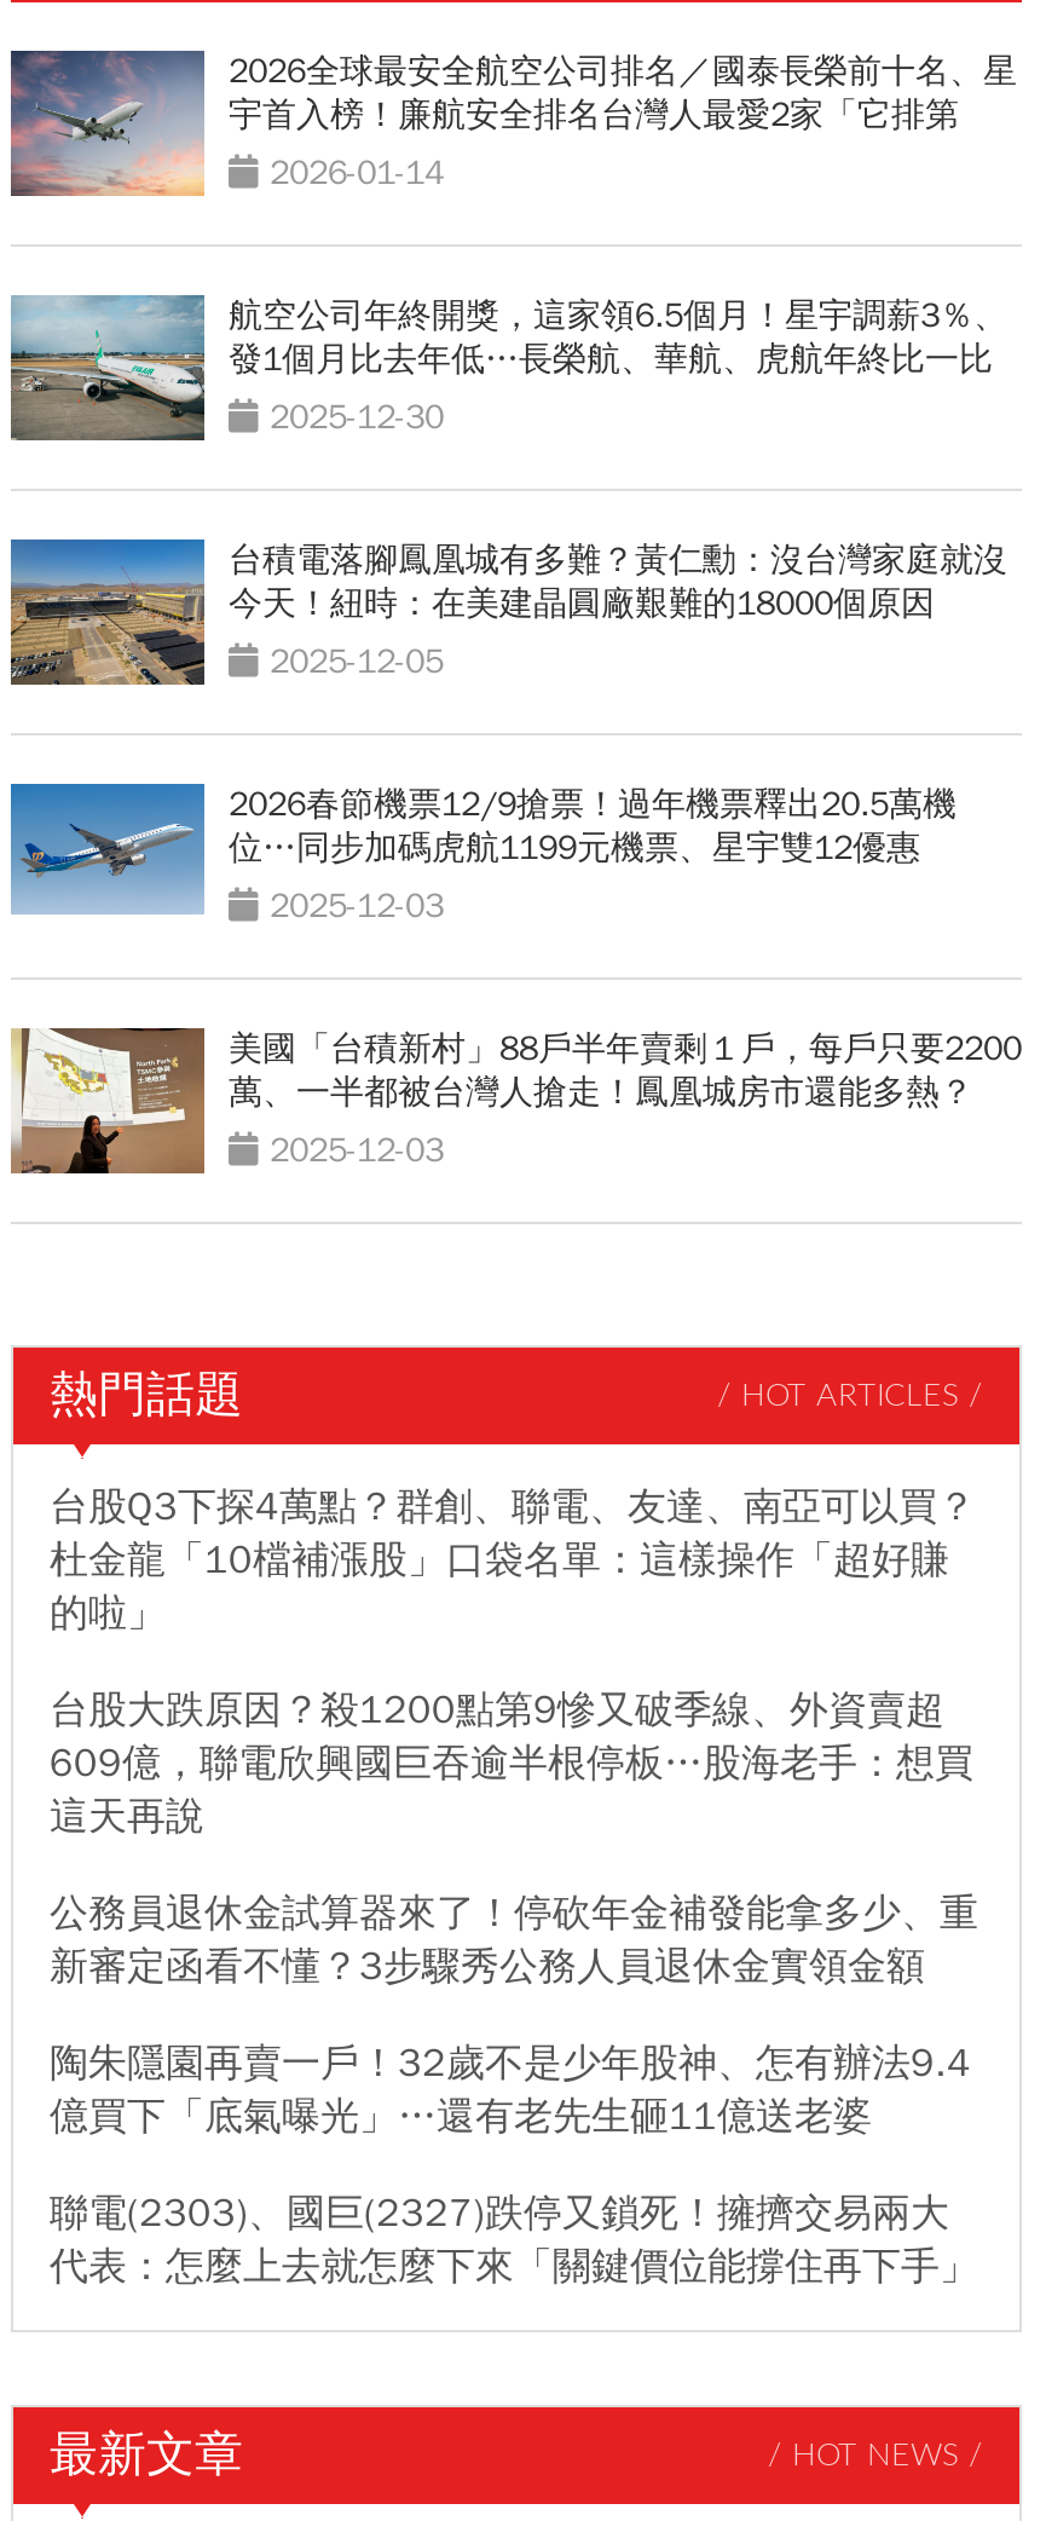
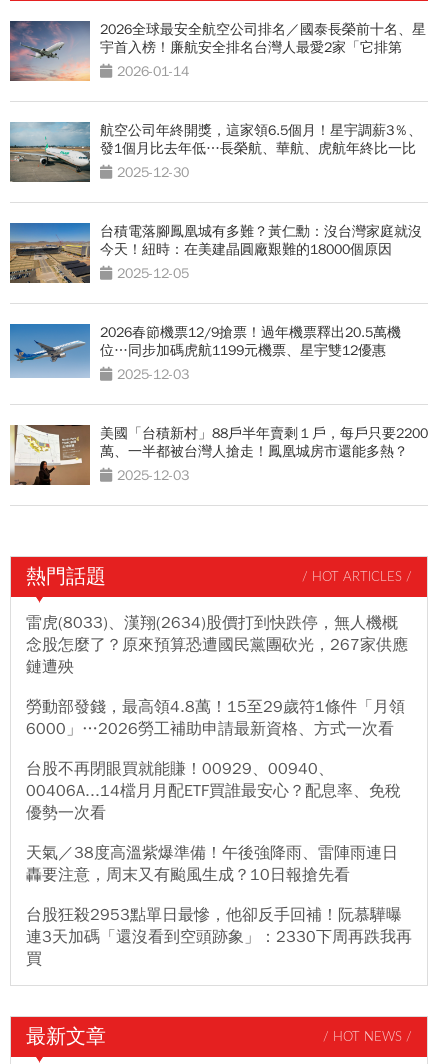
- 台股Q3下探4萬點？群創、聯電、友達、南亞可以買？
- 杜金龍「10檔補漲股」口袋名單：這樣操作「超好賺
- 的啦」
+ 雷虎(8033)、漢翔(2634)股價打到快跌停，無人機概
+ 念股怎麼了？原來預算恐遭國民黨團砍光，267家供應
+ 鏈遭殃

- 台股大跌原因？殺1200點第9慘又破季線、外資賣超
- 609億，聯電欣興國巨吞逾半根停板…股海老手：想買
- 這天再說
+ 勞動部發錢，最高領4.8萬！15至29歲符1條件「月領
+ 6000」…2026勞工補助申請最新資格、方式一次看

- 公務員退休金試算器來了！停砍年金補發能拿多少、重
- 新審定函看不懂？3步驟秀公務人員退休金實領金額
+ 台股不再閉眼買就能賺！00929、00940、
+ 00406A...14檔月月配ETF買誰最安心？配息率、免稅
+ 優勢一次看

- 陶朱隱園再賣一戶！32歲不是少年股神、怎有辦法9.4
- 億買下「底氣曝光」…還有老先生砸11億送老婆
+ 天氣／38度高溫紫爆準備！午後強降雨、雷陣雨連日
+ 轟要注意，周末又有颱風生成？10日報搶先看

- 聯電(2303)、國巨(2327)跌停又鎖死！擁擠交易兩大
- 代表：怎麼上去就怎麼下來「關鍵價位能撐住再下手」
+ 台股狂殺2953點單日最慘，他卻反手回補！阮慕驊曝
+ 連3天加碼「還沒看到空頭跡象」：2330下周再跌我再
+ 買
